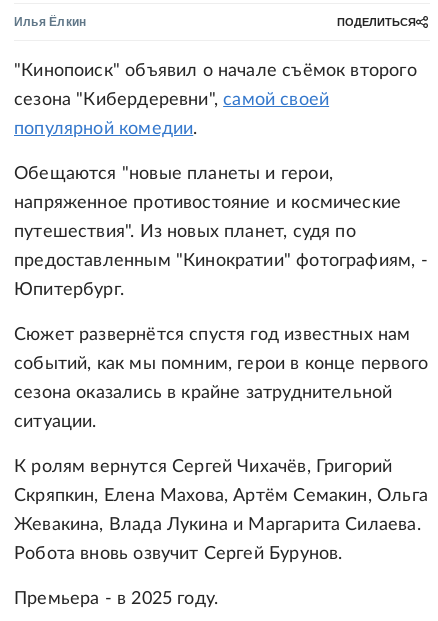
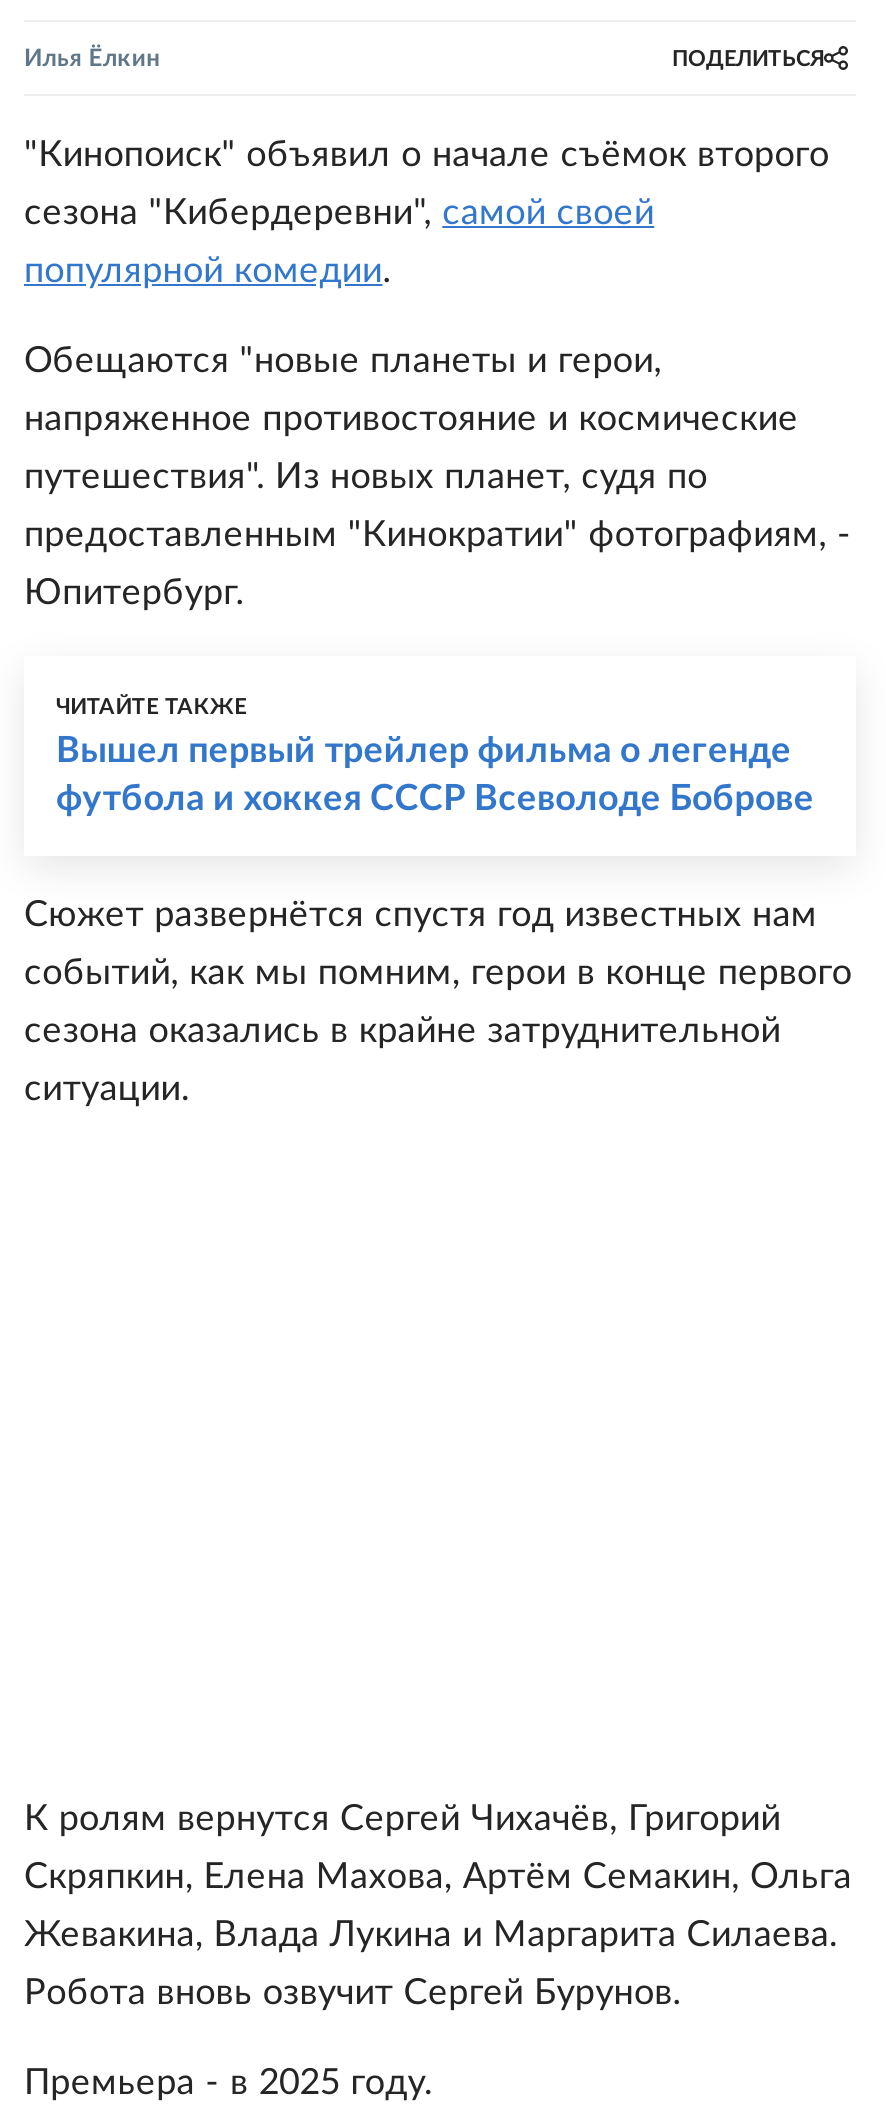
+ ЧИТАЙТЕ ТАКЖЕ
+ Вышел первый трейлер фильма о легенде
+ футбола и хоккея СССР Всеволоде Боброве
